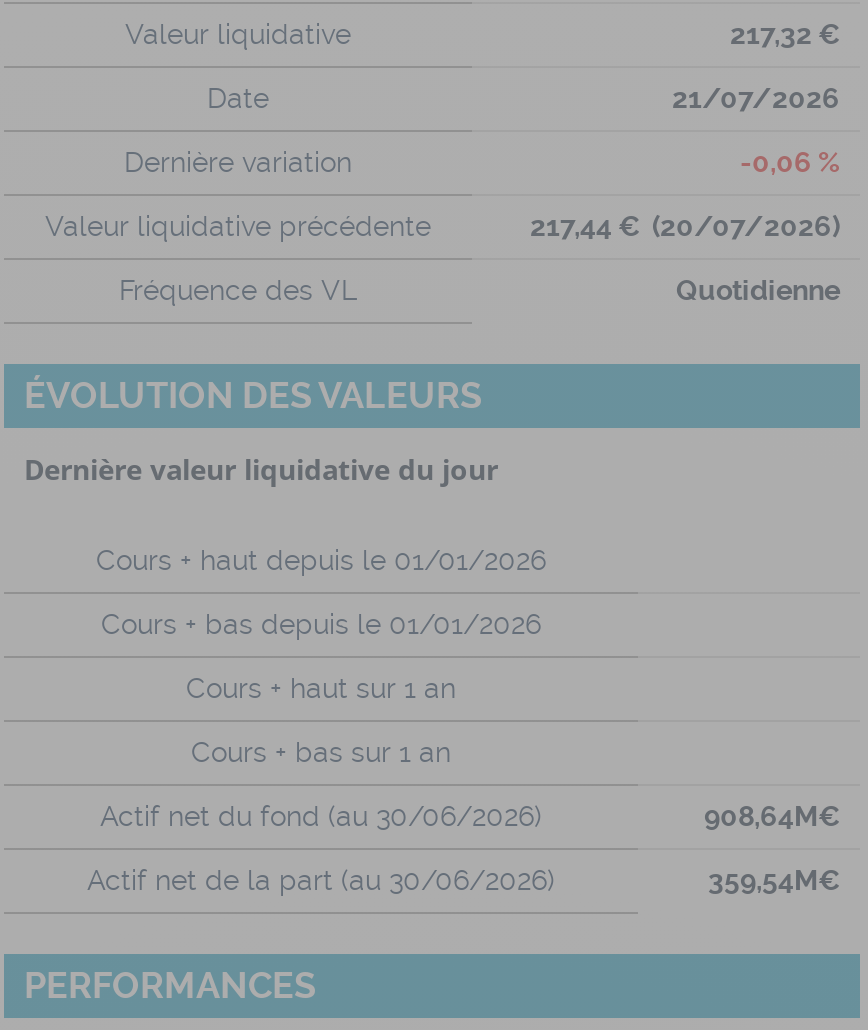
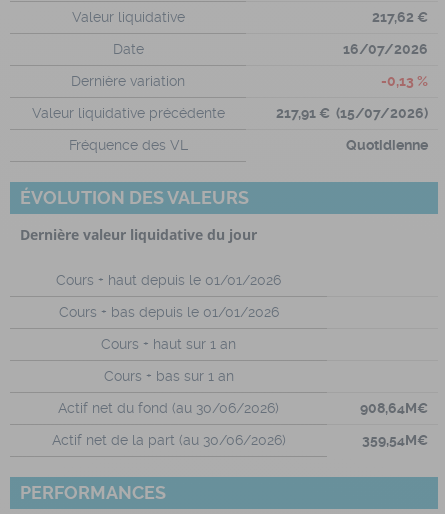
- 217,32 €
+ 217,62 €

- 21/07/2026
+ 16/07/2026

- -0,06 %
+ -0,13 %

- 217,44 € (20/07/2026)
+ 217,91 € (15/07/2026)
